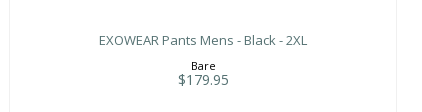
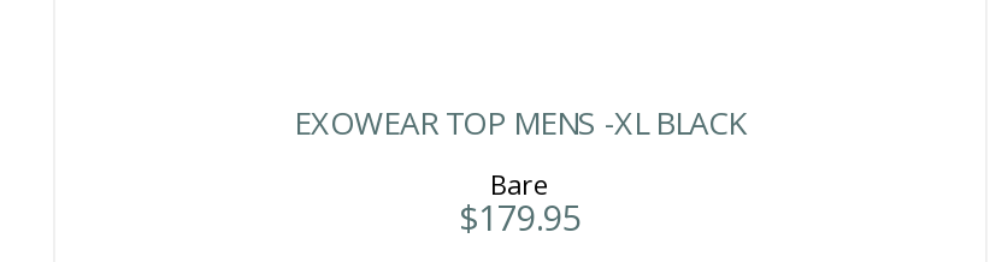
- EXOWEAR Pants Mens - Black - 2XL
+ EXOWEAR TOP MENS -XL BLACK
